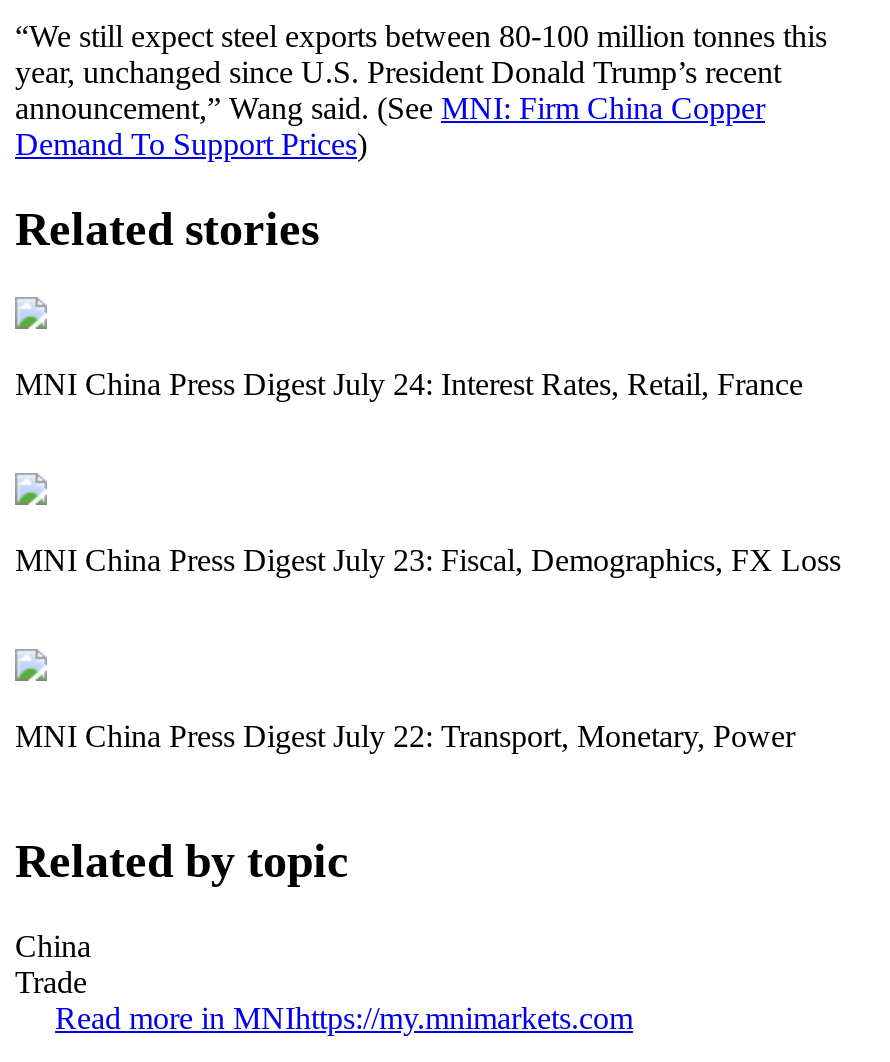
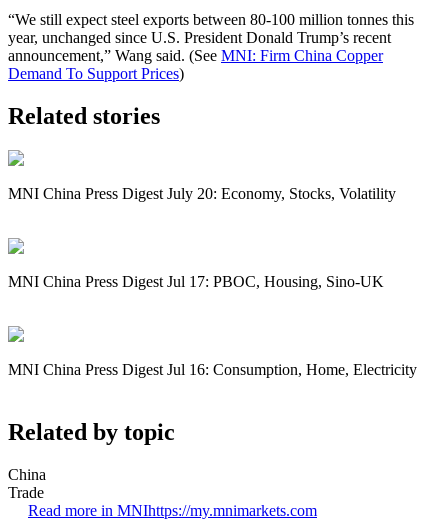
- MNI China Press Digest July 24: Interest Rates, Retail, France
+ MNI China Press Digest July 20: Economy, Stocks, Volatility

- MNI China Press Digest July 23: Fiscal, Demographics, FX Loss
+ MNI China Press Digest Jul 17: PBOC, Housing, Sino-UK

- MNI China Press Digest July 22: Transport, Monetary, Power
+ MNI China Press Digest Jul 16: Consumption, Home, Electricity
